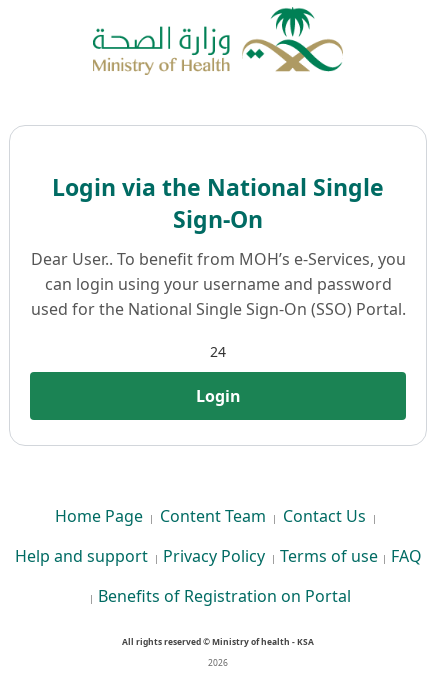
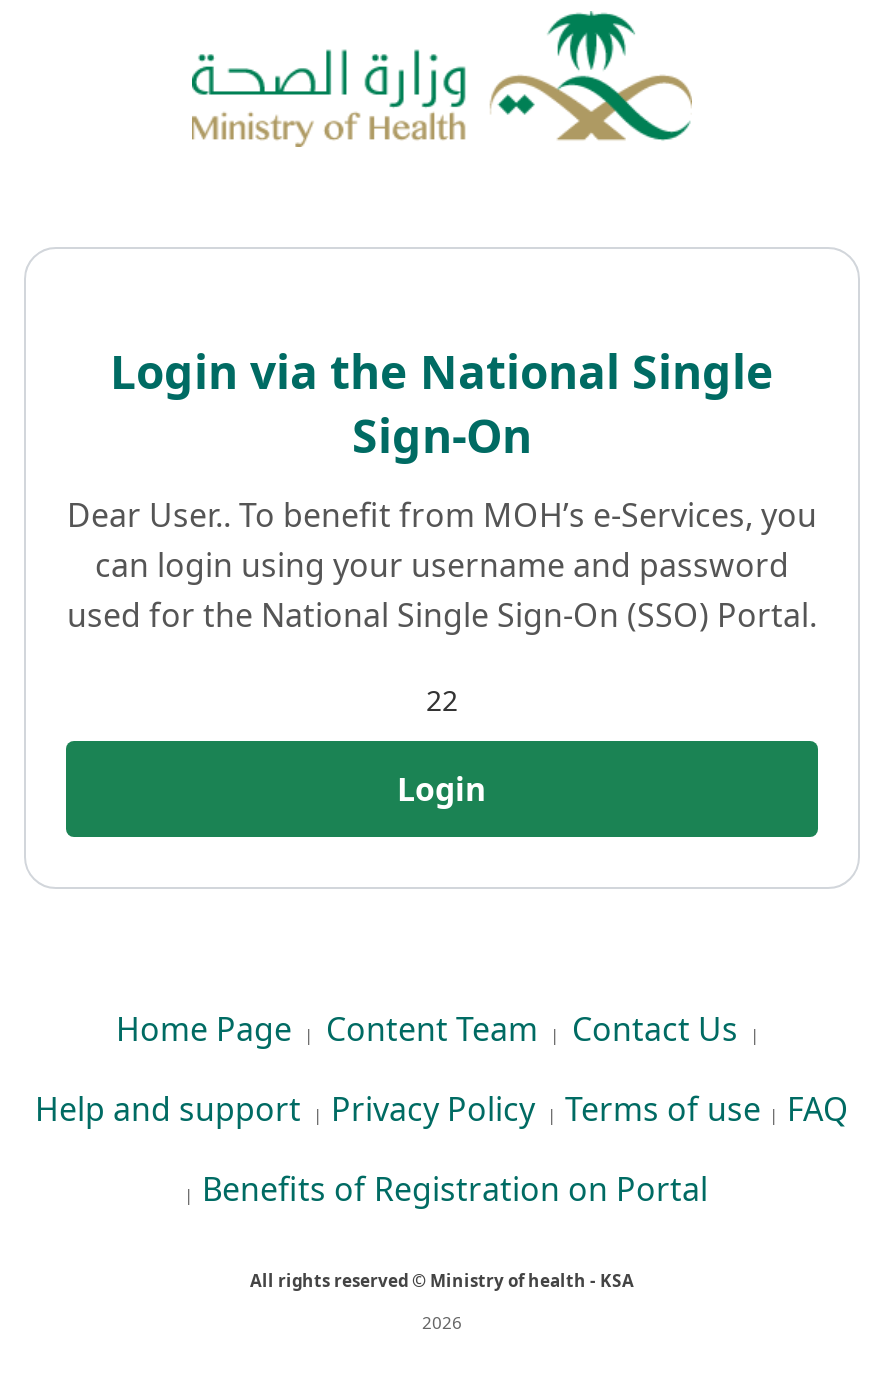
- 24
+ 22
